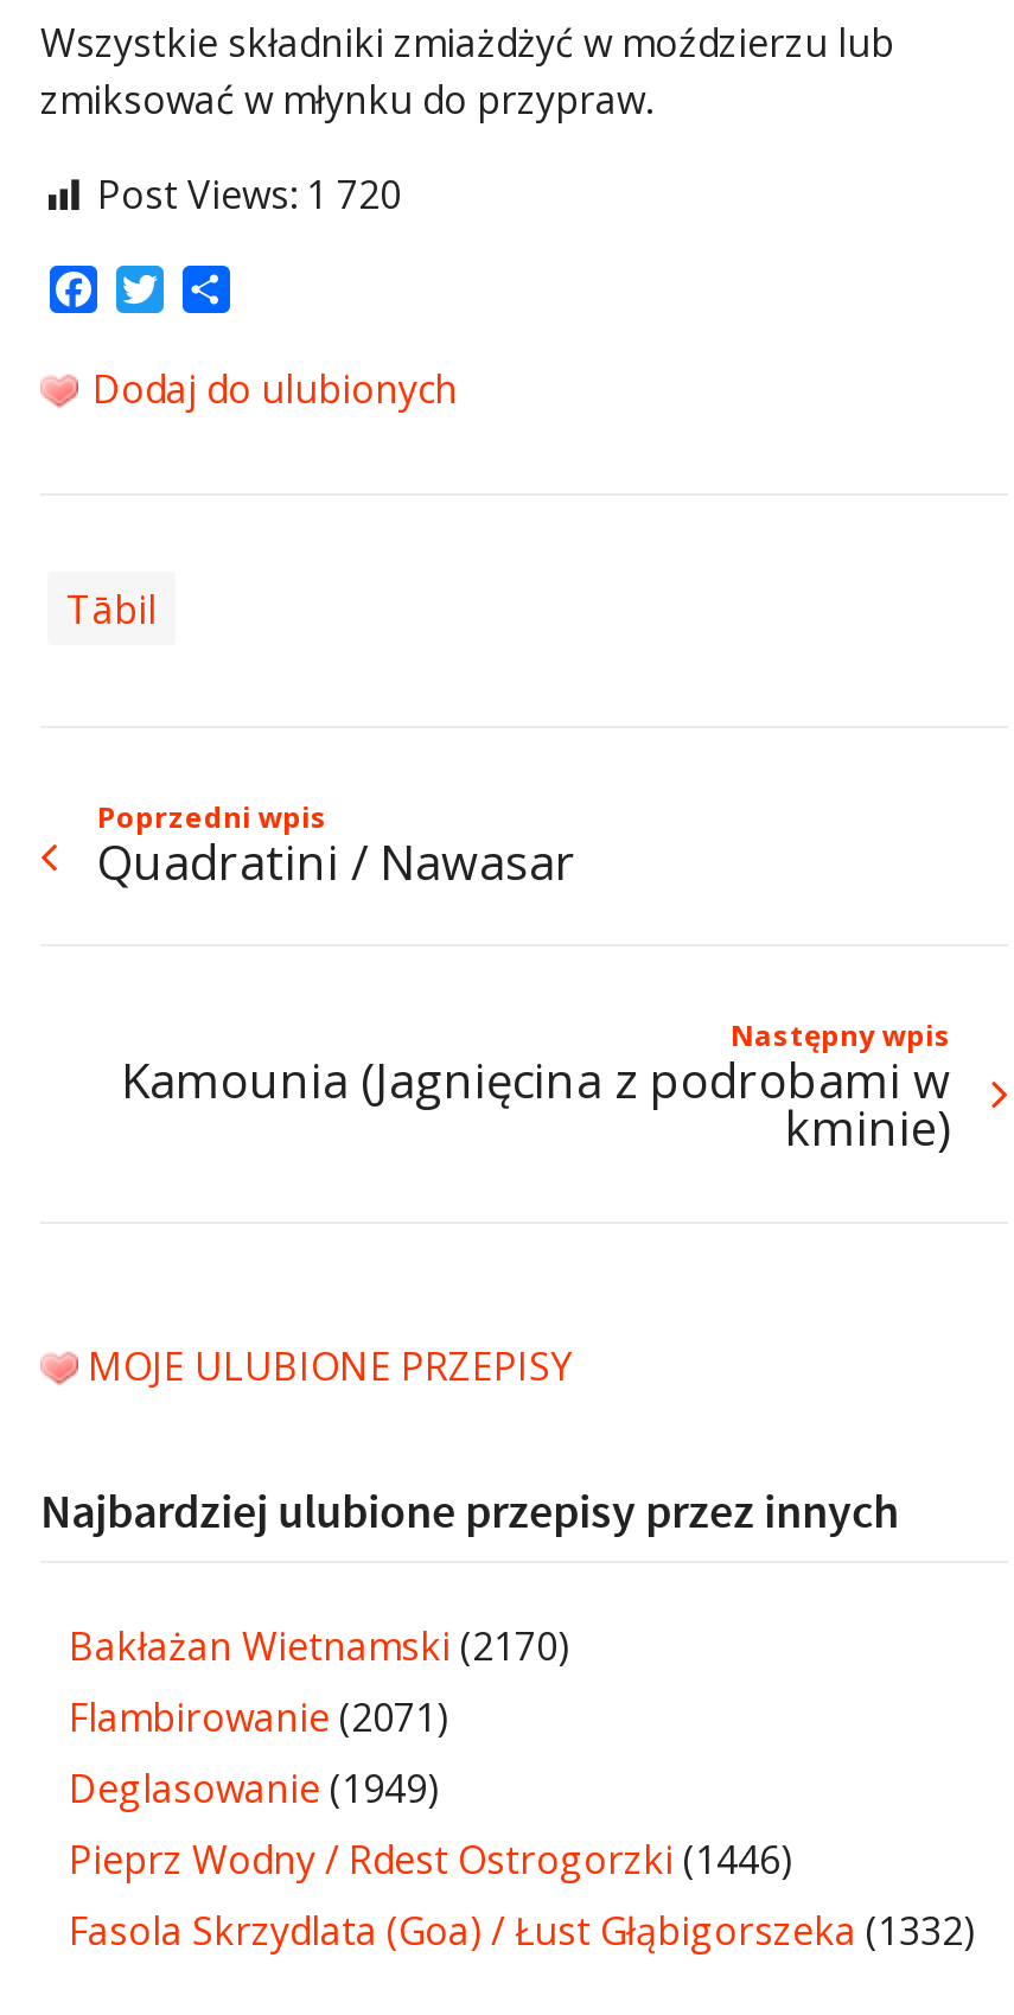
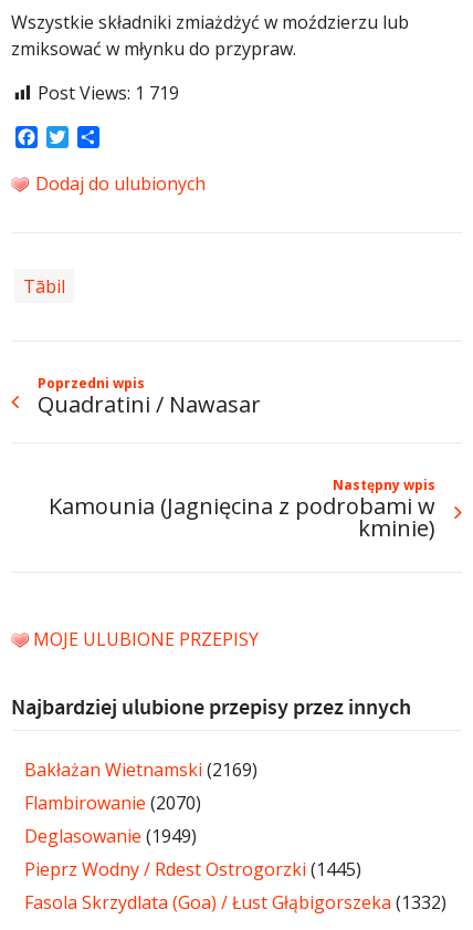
- Post Views: 1 720
+ Post Views: 1 719

- Bakłażan Wietnamski (2170)
+ Bakłażan Wietnamski (2169)

- Flambirowanie (2071)
+ Flambirowanie (2070)

- Pieprz Wodny / Rdest Ostrogorzki (1446)
+ Pieprz Wodny / Rdest Ostrogorzki (1445)
